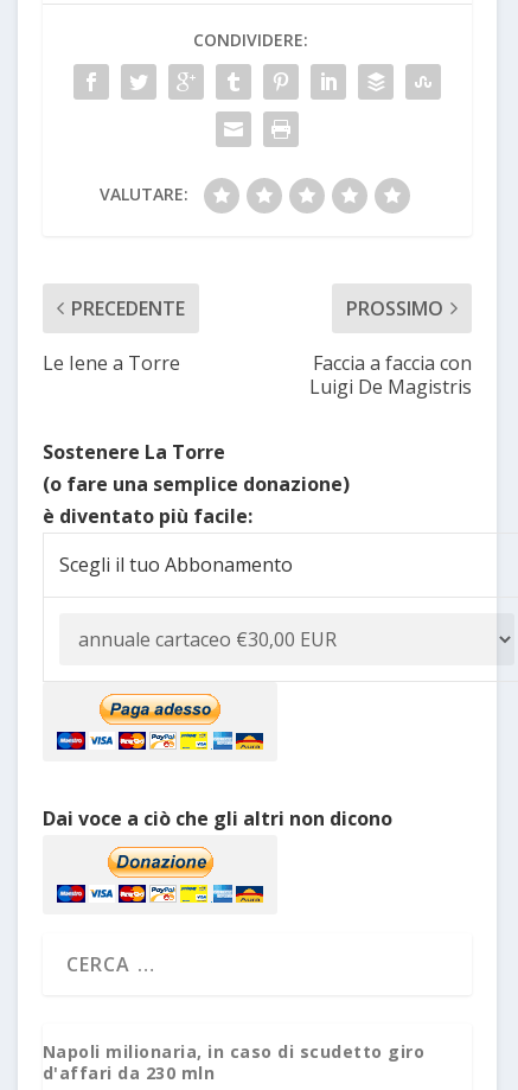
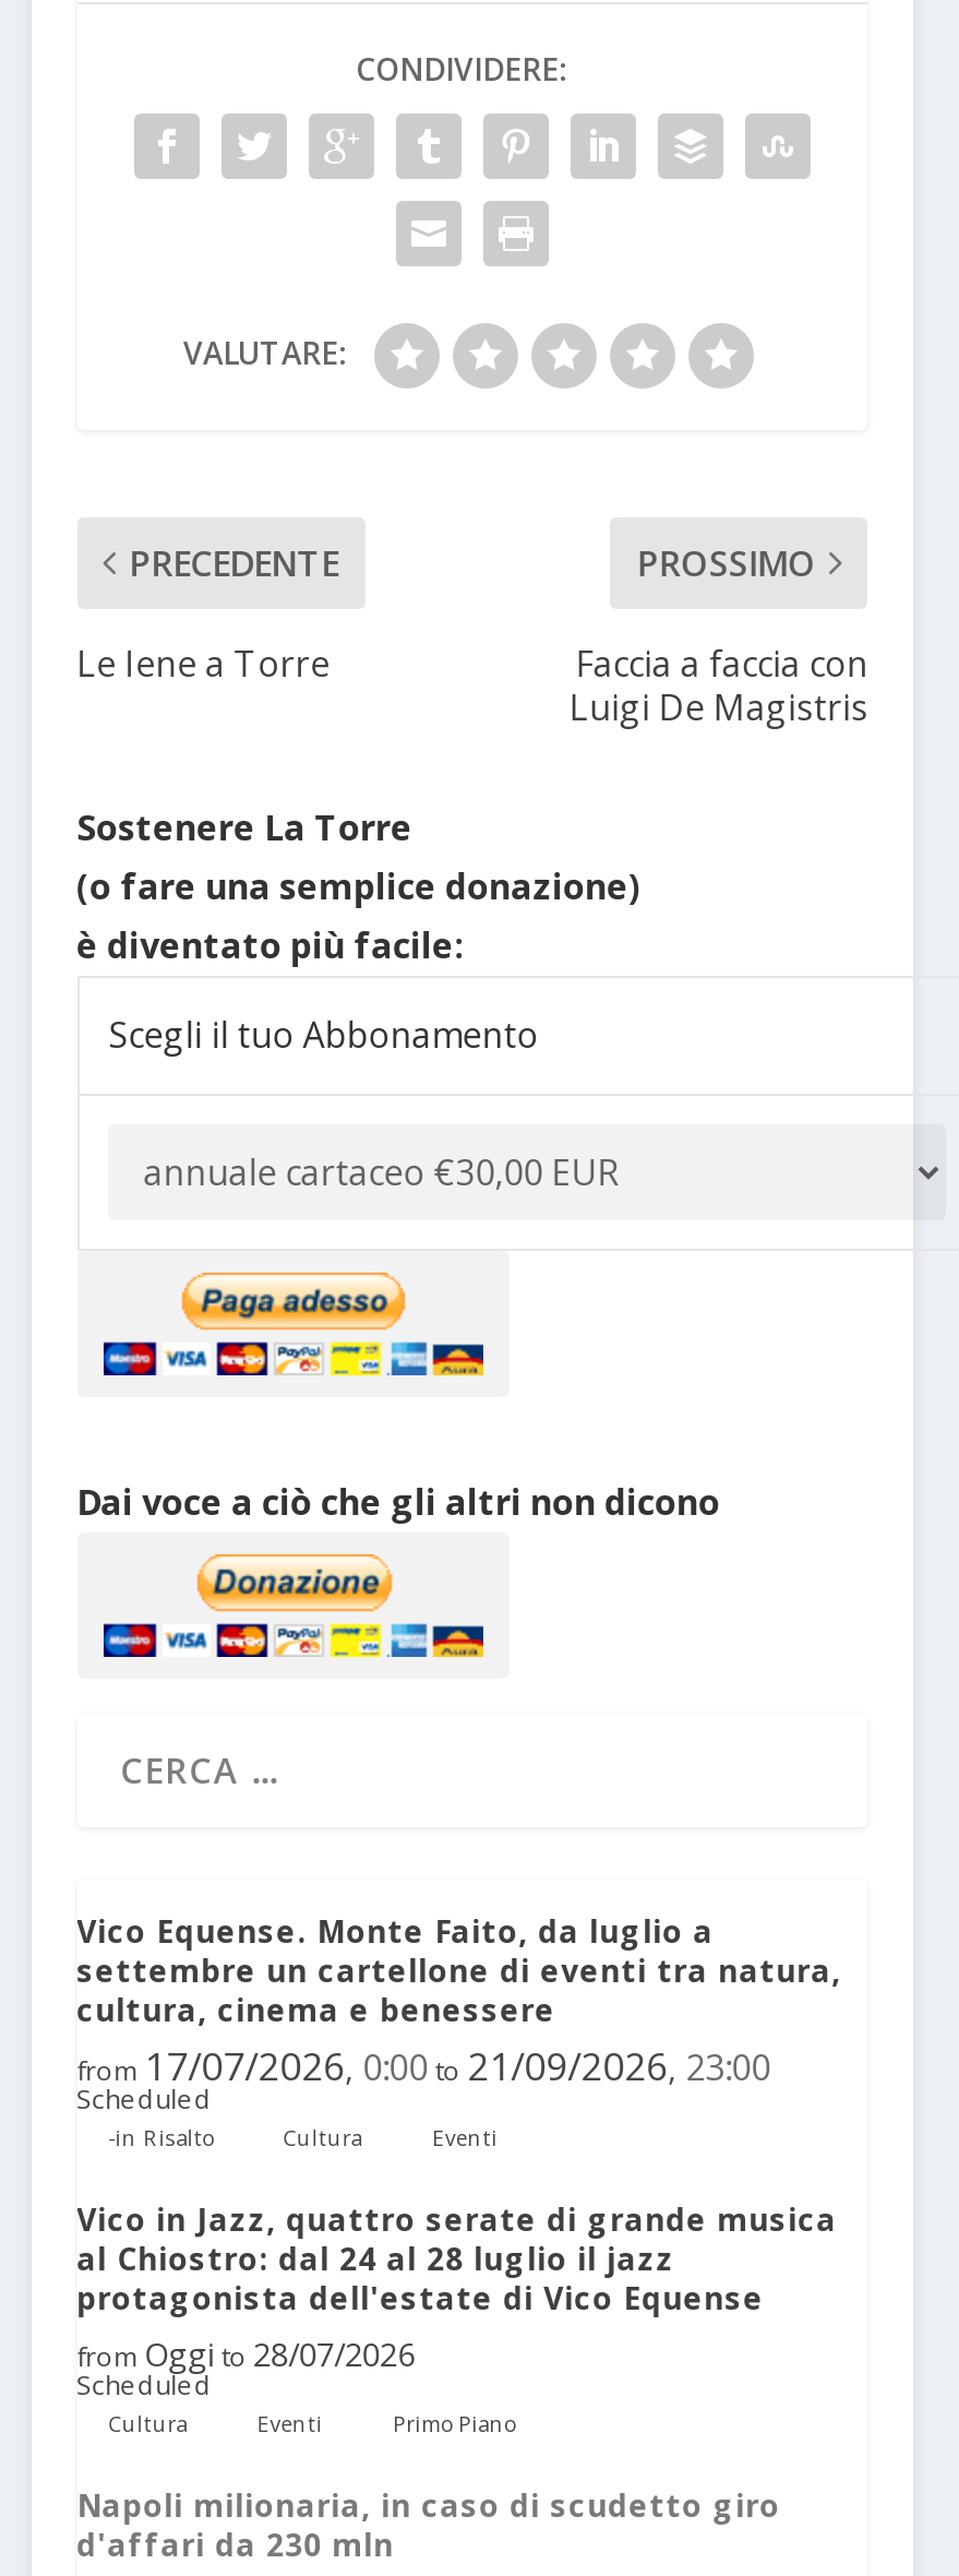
+ Vico Equense. Monte Faito, da luglio a
+ settembre un cartellone di eventi tra natura,
+ cultura, cinema e benessere
+ from 17/07/2026, 0:00 to 21/09/2026, 23:00
+ Scheduled
+ -in Risalto
+ Cultura
+ Eventi
+ Vico in Jazz, quattro serate di grande musica
+ al Chiostro: dal 24 al 28 luglio il jazz
+ protagonista dell'estate di Vico Equense
+ from Oggi to 28/07/2026
+ Scheduled
+ Cultura
+ Eventi
+ Primo Piano
